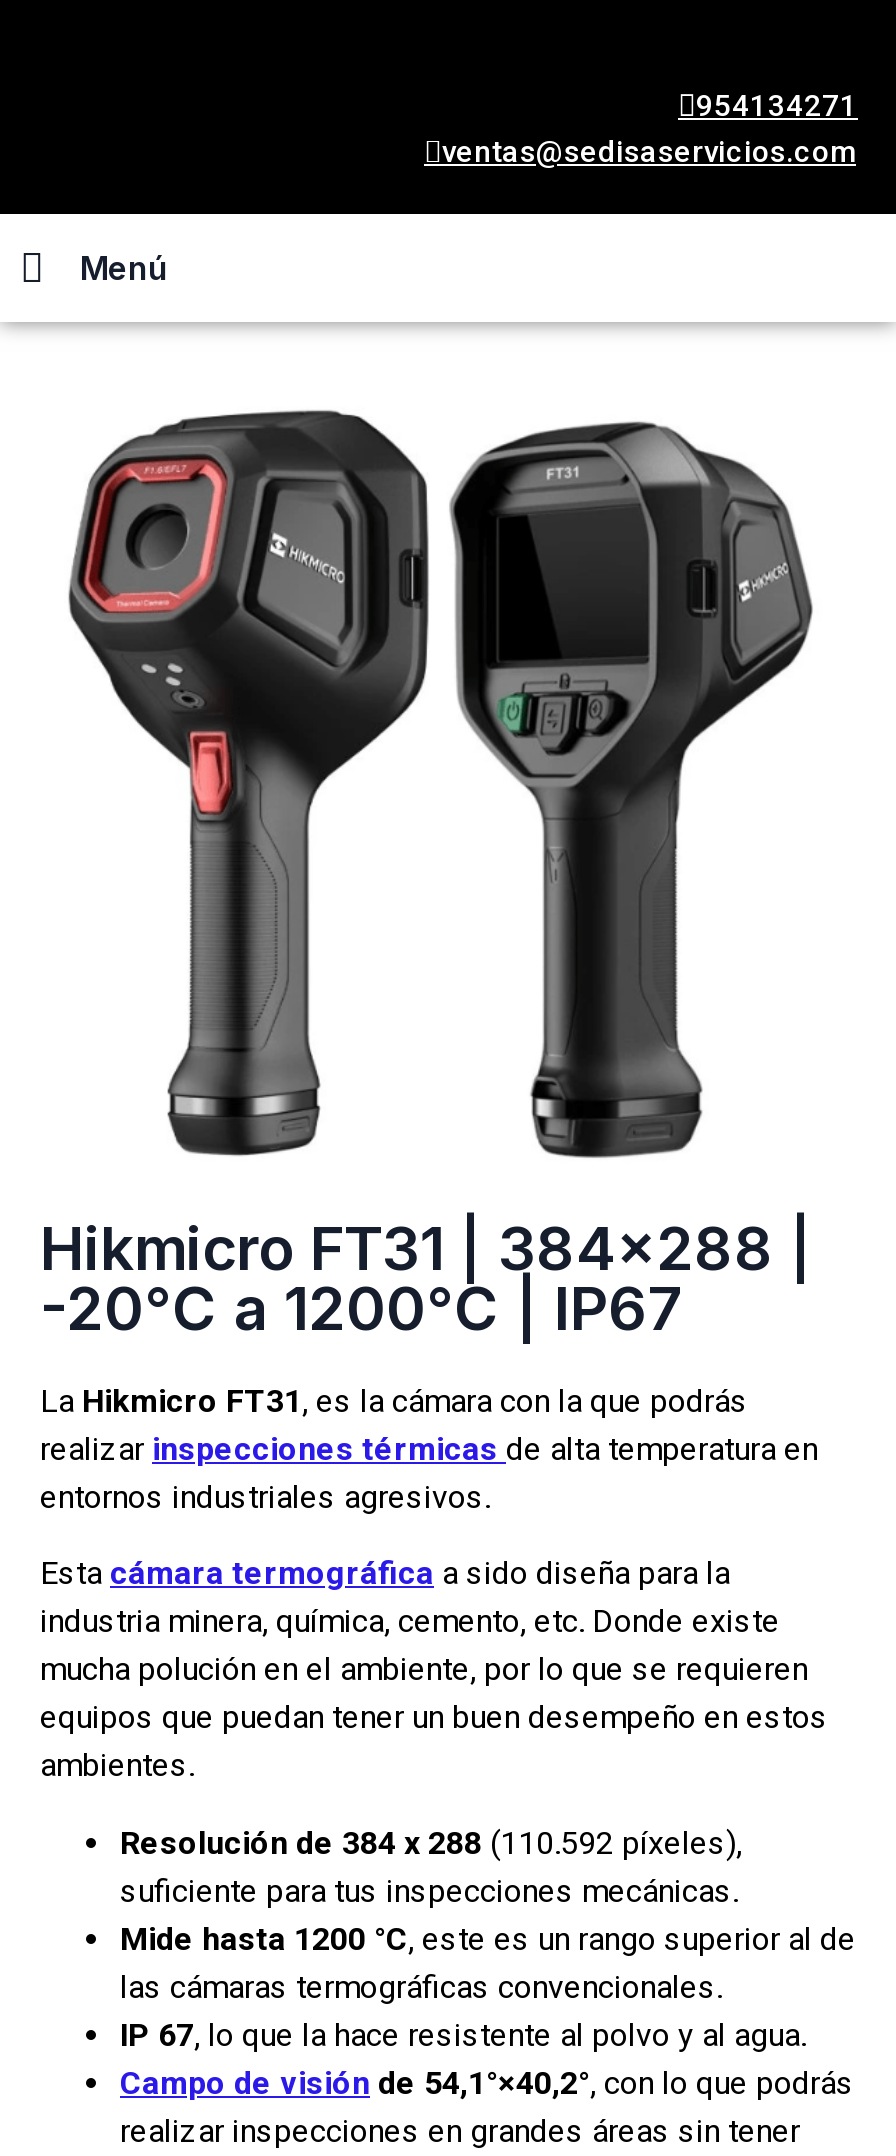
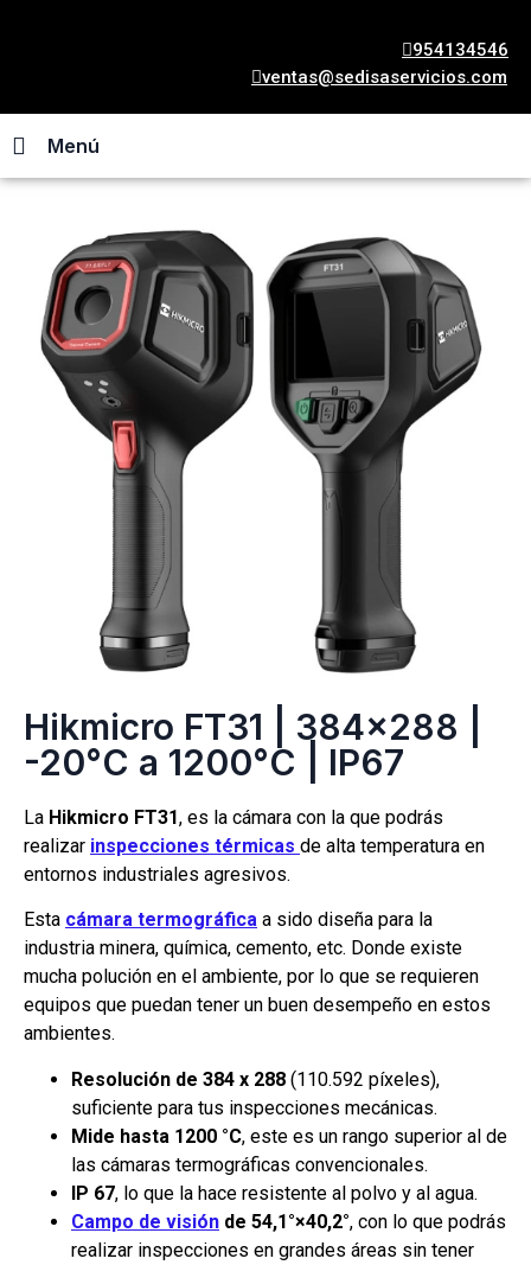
- 954134271
+ 954134546
